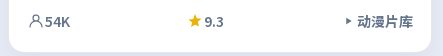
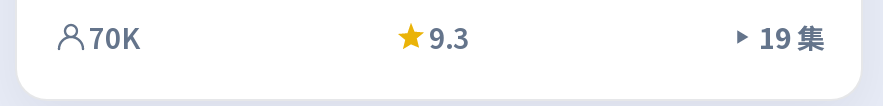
- 54K
+ 70K

- 动漫片库
+ 19 集
